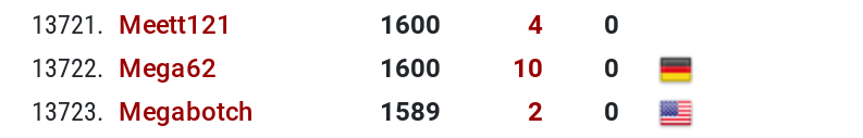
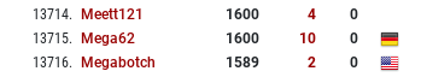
- 13721. Meett121
+ 13714. Meett121

- 13722. Mega62
+ 13715. Mega62

- 13723. Megabotch
+ 13716. Megabotch
